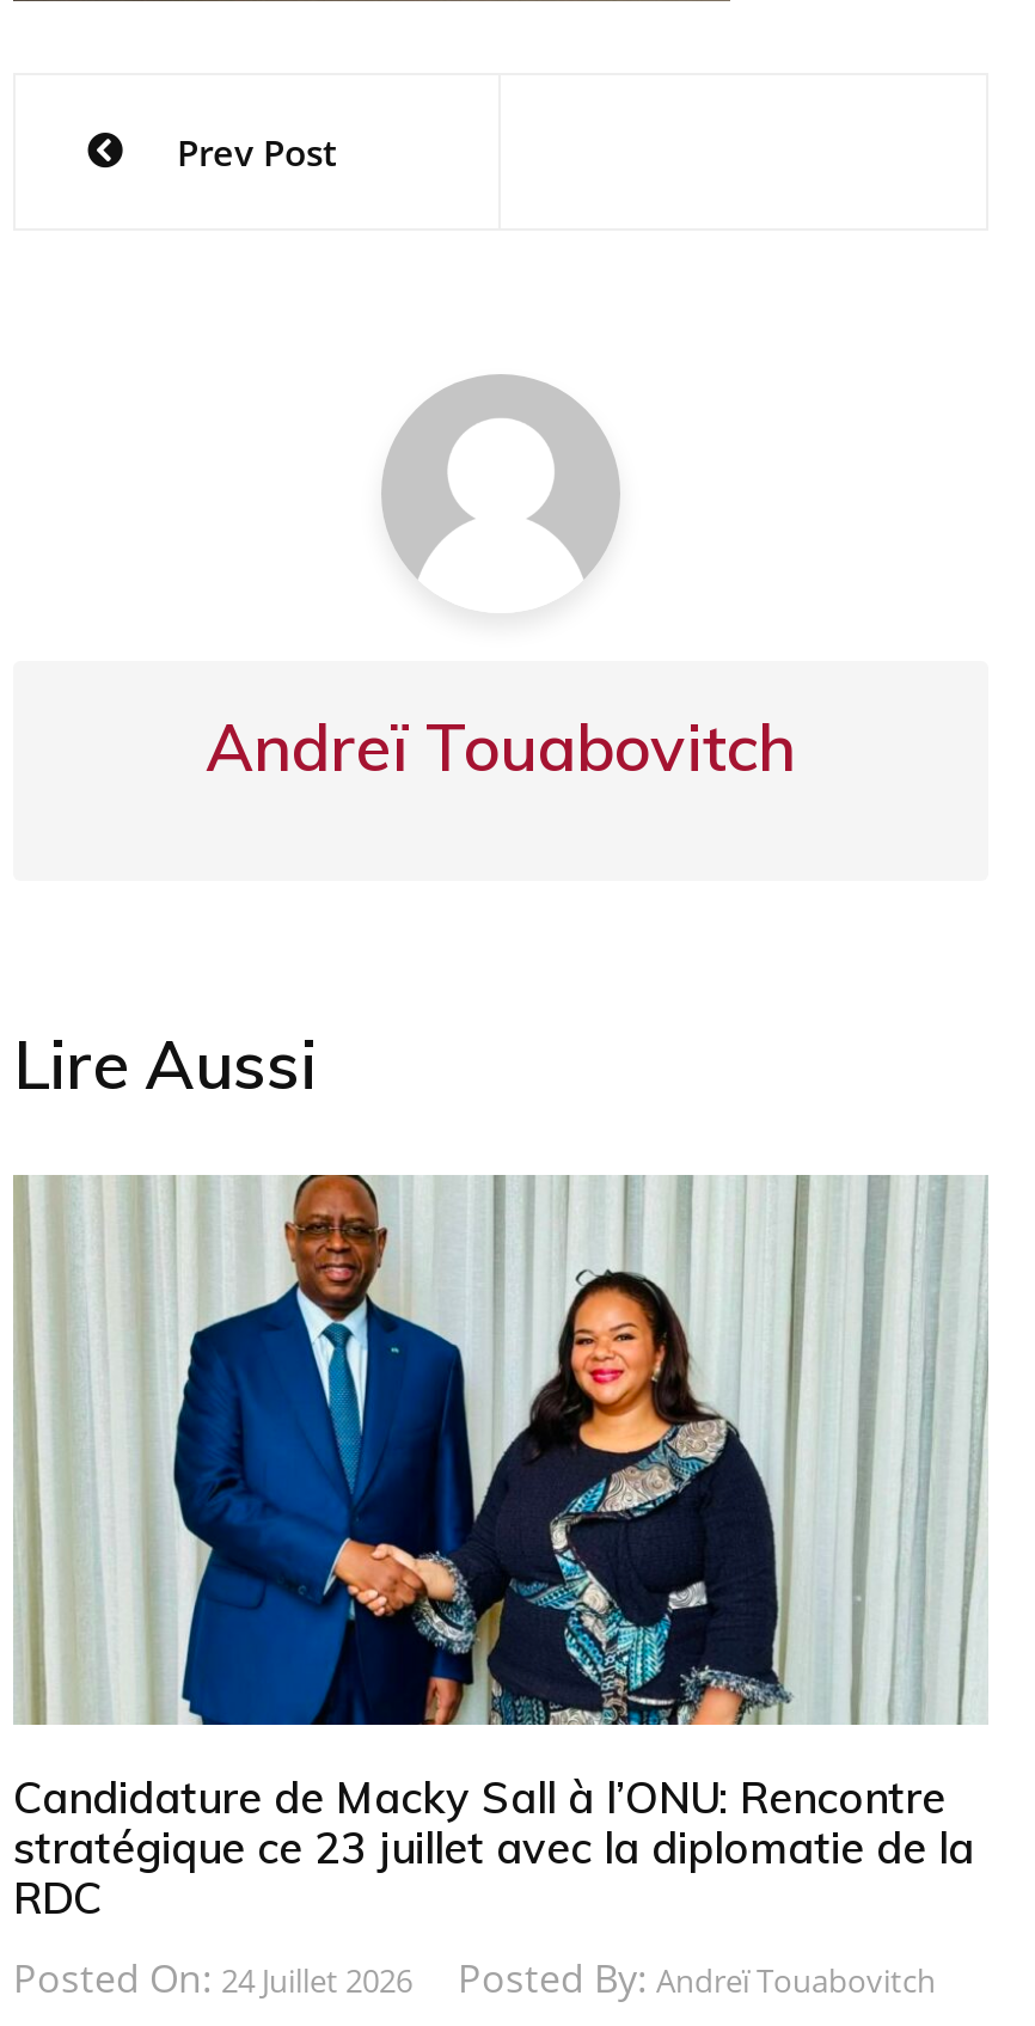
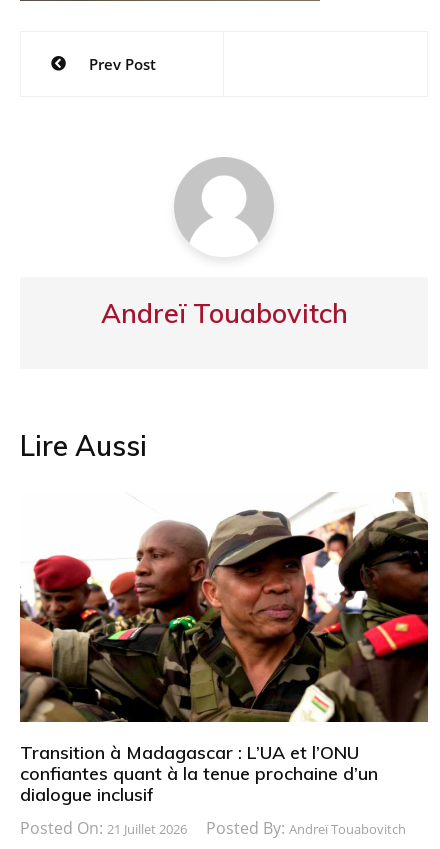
- [image]
- Candidature de Macky Sall à l’ONU: Rencontre
- stratégique ce 23 juillet avec la diplomatie de la
- RDC
+ [image]
+ Transition à Madagascar : L’UA et l’ONU
+ confiantes quant à la tenue prochaine d’un
+ dialogue inclusif

- Posted On: 24 Juillet 2026
+ Posted On: 21 Juillet 2026
